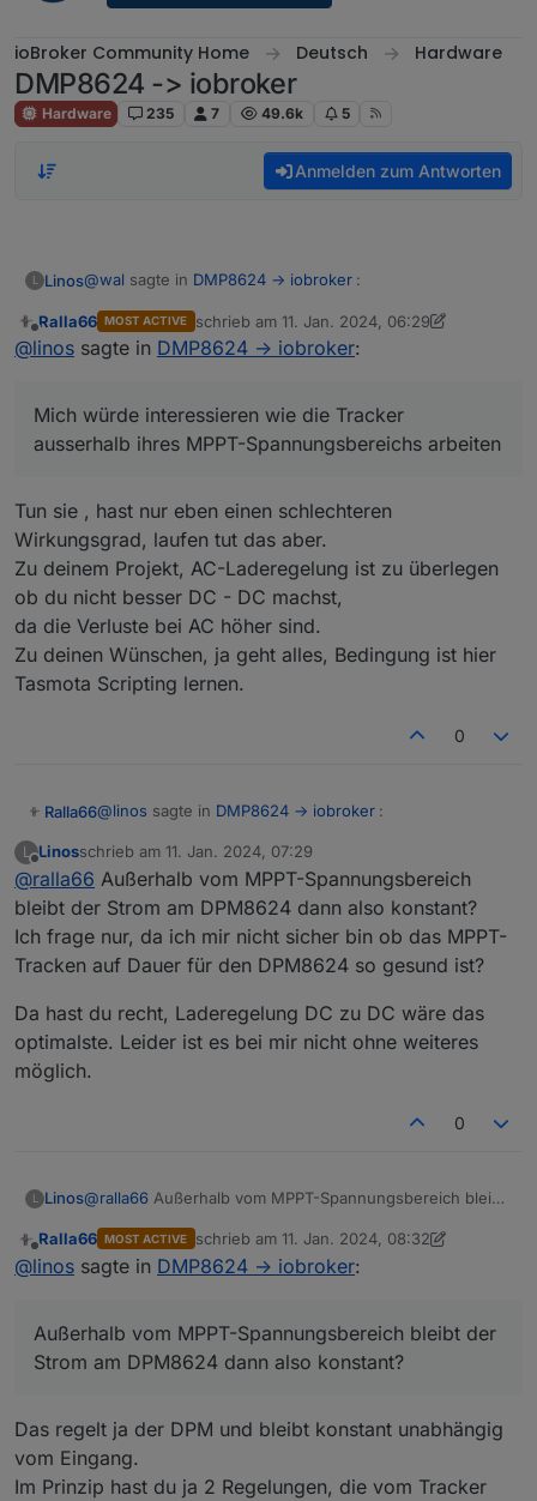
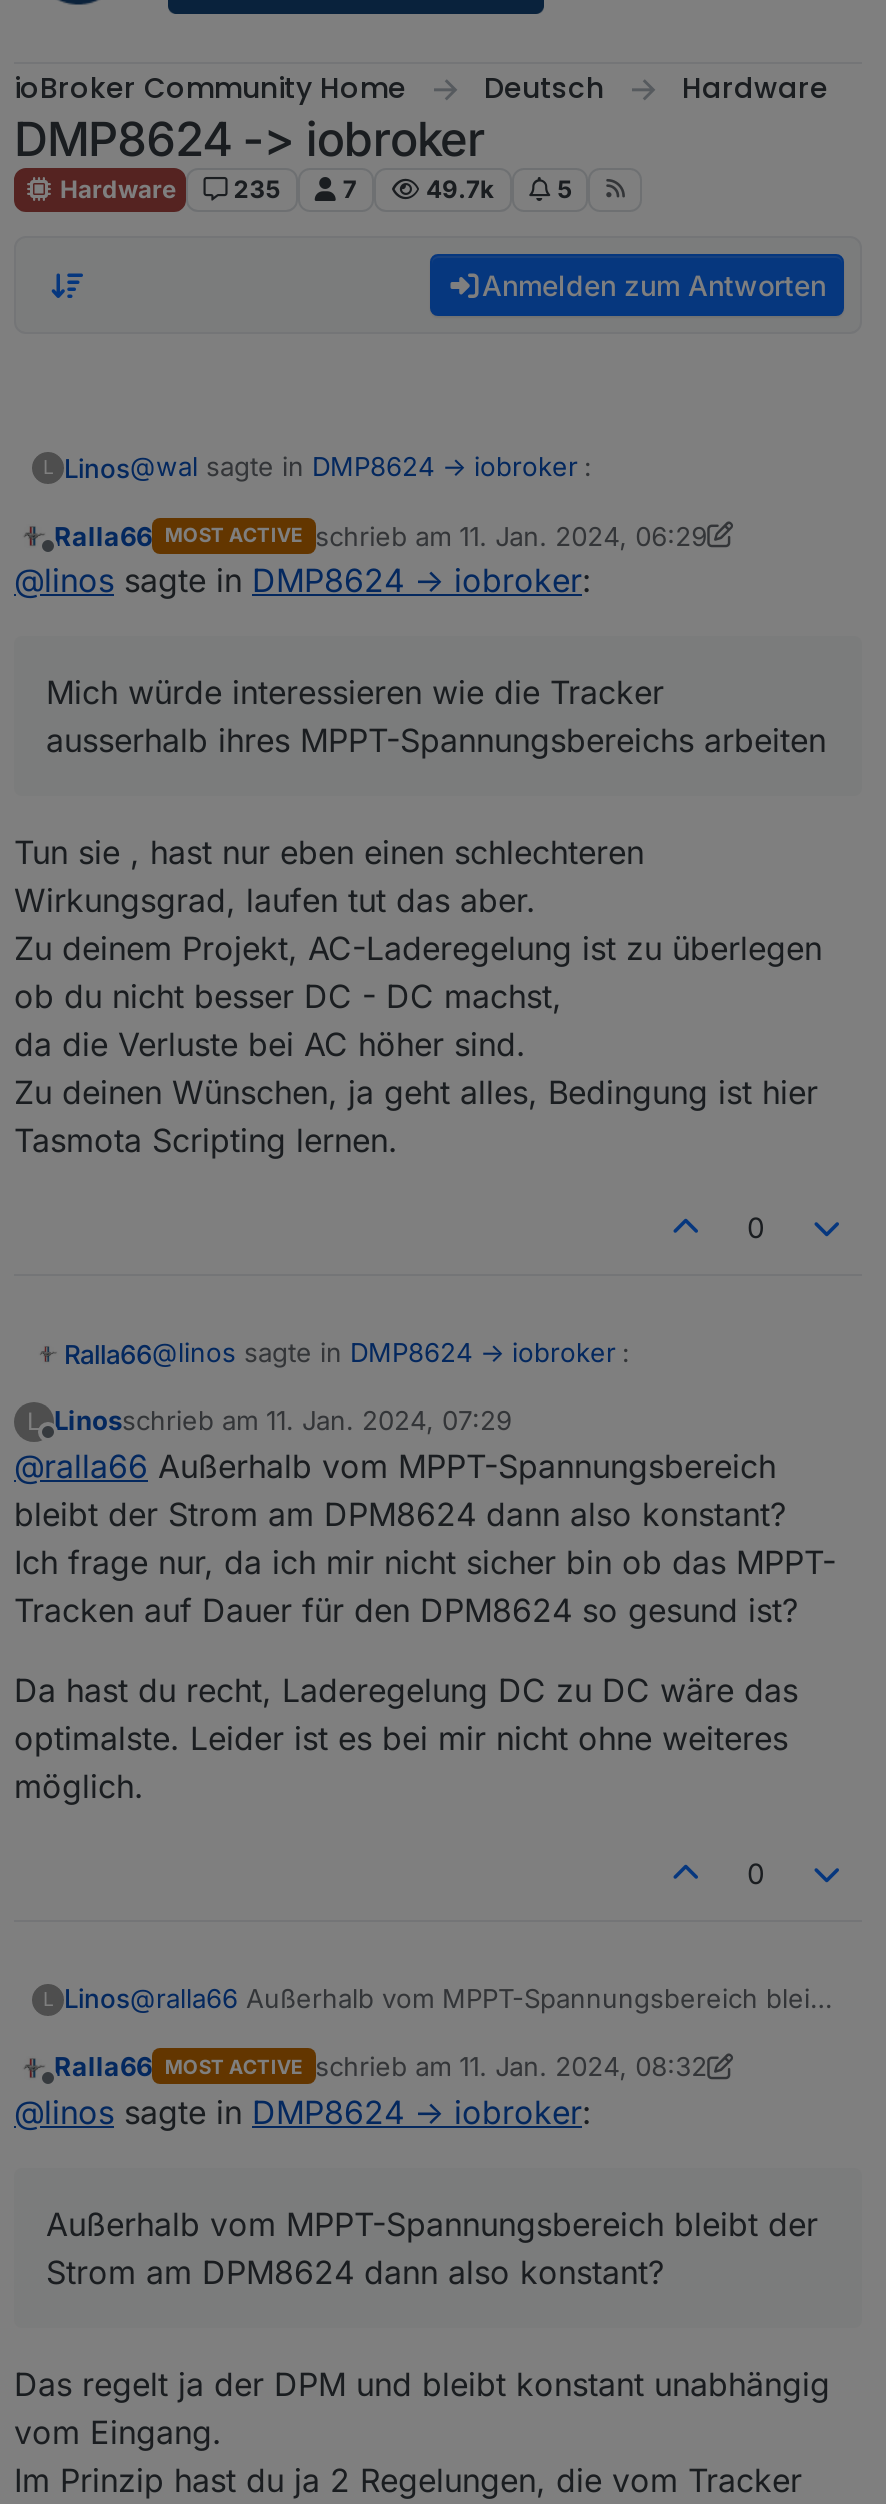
- 49.6k
+ 49.7k
